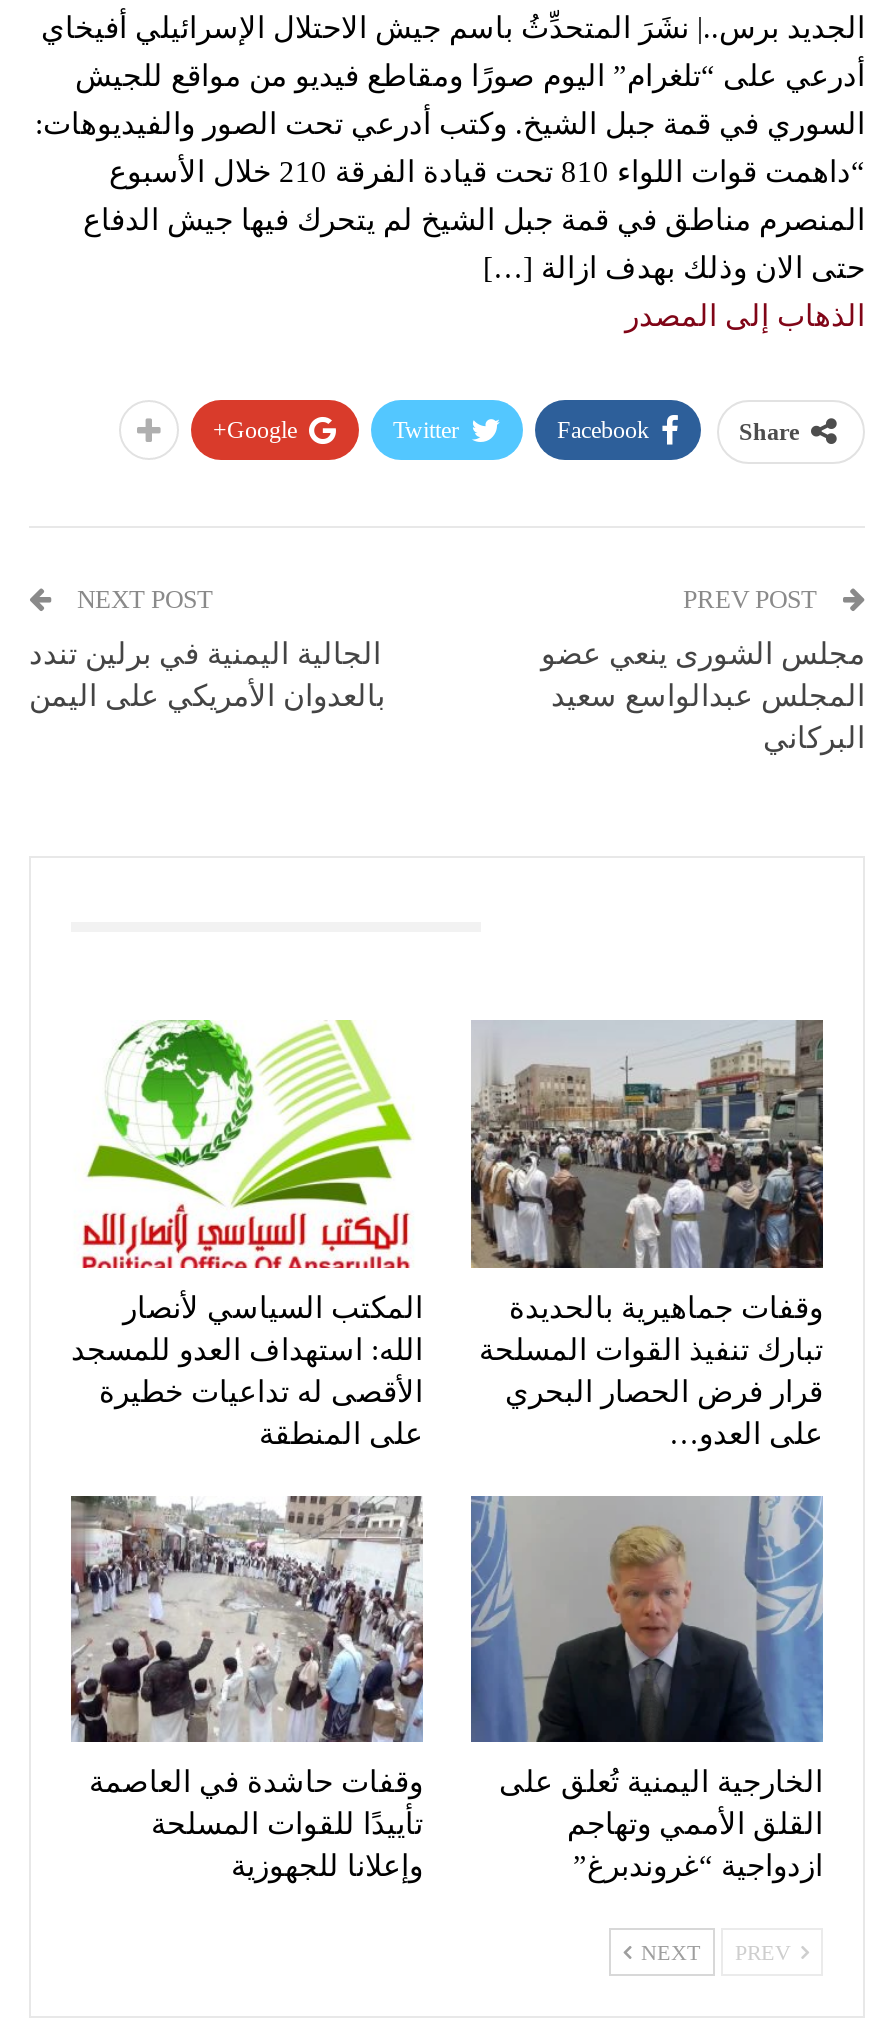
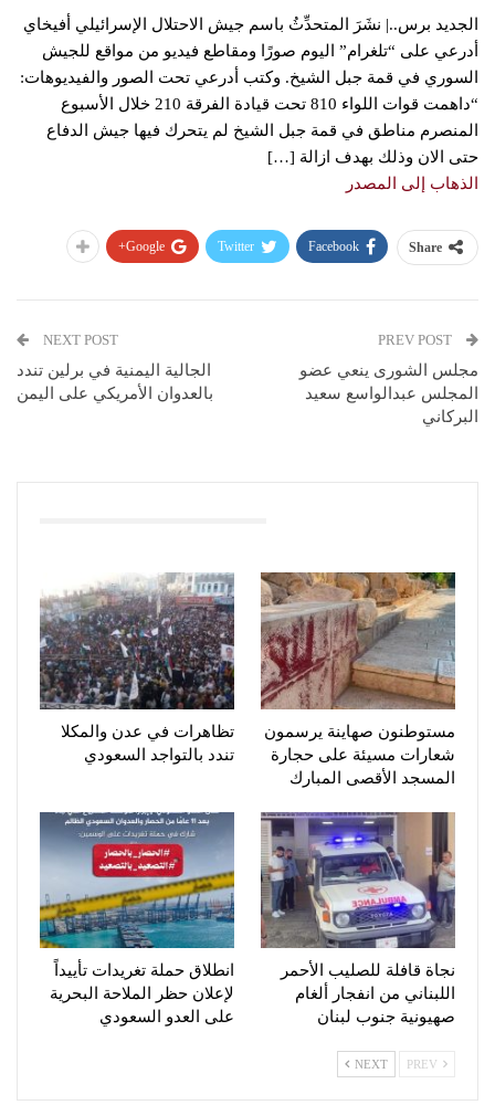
- [image]
- المكتب السياسي لأنصار
- الله: استهداف العدو للمسجد
- الأقصى له تداعيات خطيرة
- على المنطقة
+ [image]
+ تظاهرات في عدن والمكلا
+ تندد بالتواجد السعودي

- [image]
- وقفات جماهيرية بالحديدة
- تبارك تنفيذ القوات المسلحة
- قرار فرض الحصار البحري
- على العدو…
+ [image]
+ مستوطنون صهاينة يرسمون
+ شعارات مسيئة على حجارة
+ المسجد الأقصى المبارك

- [image]
- وقفات حاشدة في العاصمة
- تأييدًا للقوات المسلحة
- وإعلانا للجهوزية
+ [image]
+ انطلاق حملة تغريدات تأييداً
+ لإعلان حظر الملاحة البحرية
+ على العدو السعودي

- [image]
- الخارجية اليمنية تُعلق على
- القلق الأممي وتهاجم
- ازدواجية “غروندبرغ”
+ [image]
+ نجاة قافلة للصليب الأحمر
+ اللبناني من انفجار ألغام
+ صهيونية جنوب لبنان
